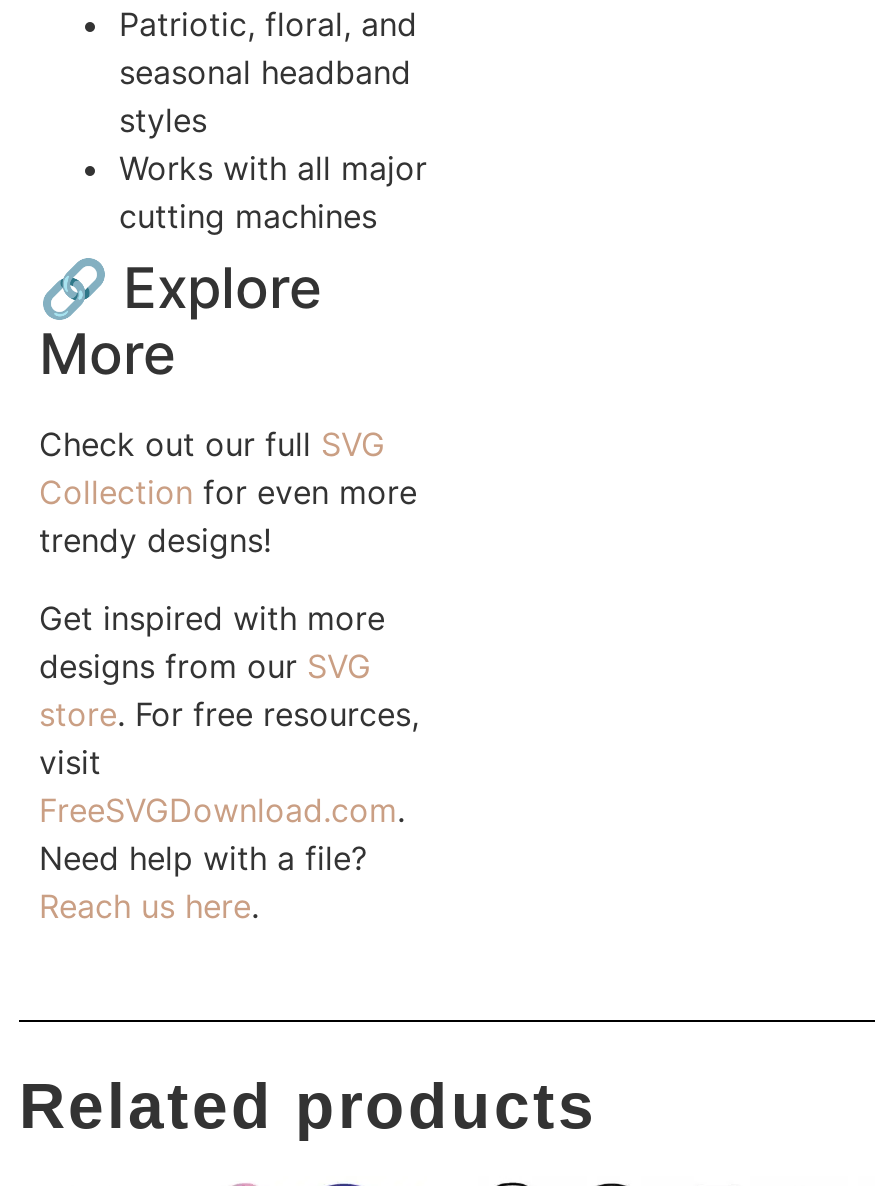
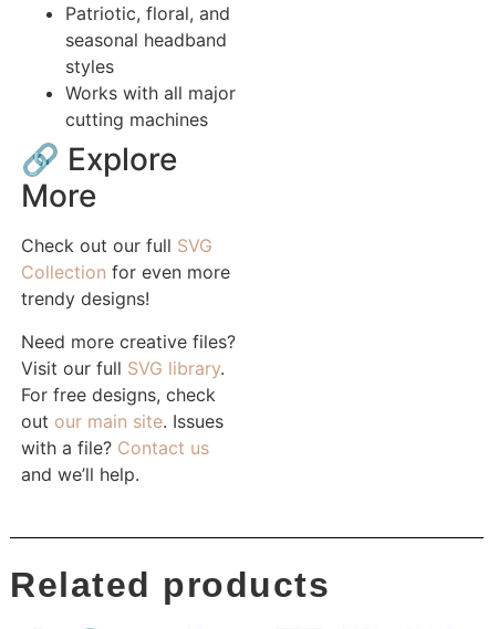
- Get inspired with more
- designs from our SVG
- store. For free resources,
- visit
- FreeSVGDownload.com.
- Need help with a file?
- Reach us here.
+ Need more creative files?
+ Visit our full SVG library.
+ For free designs, check
+ out our main site. Issues
+ with a file? Contact us
+ and we’ll help.
